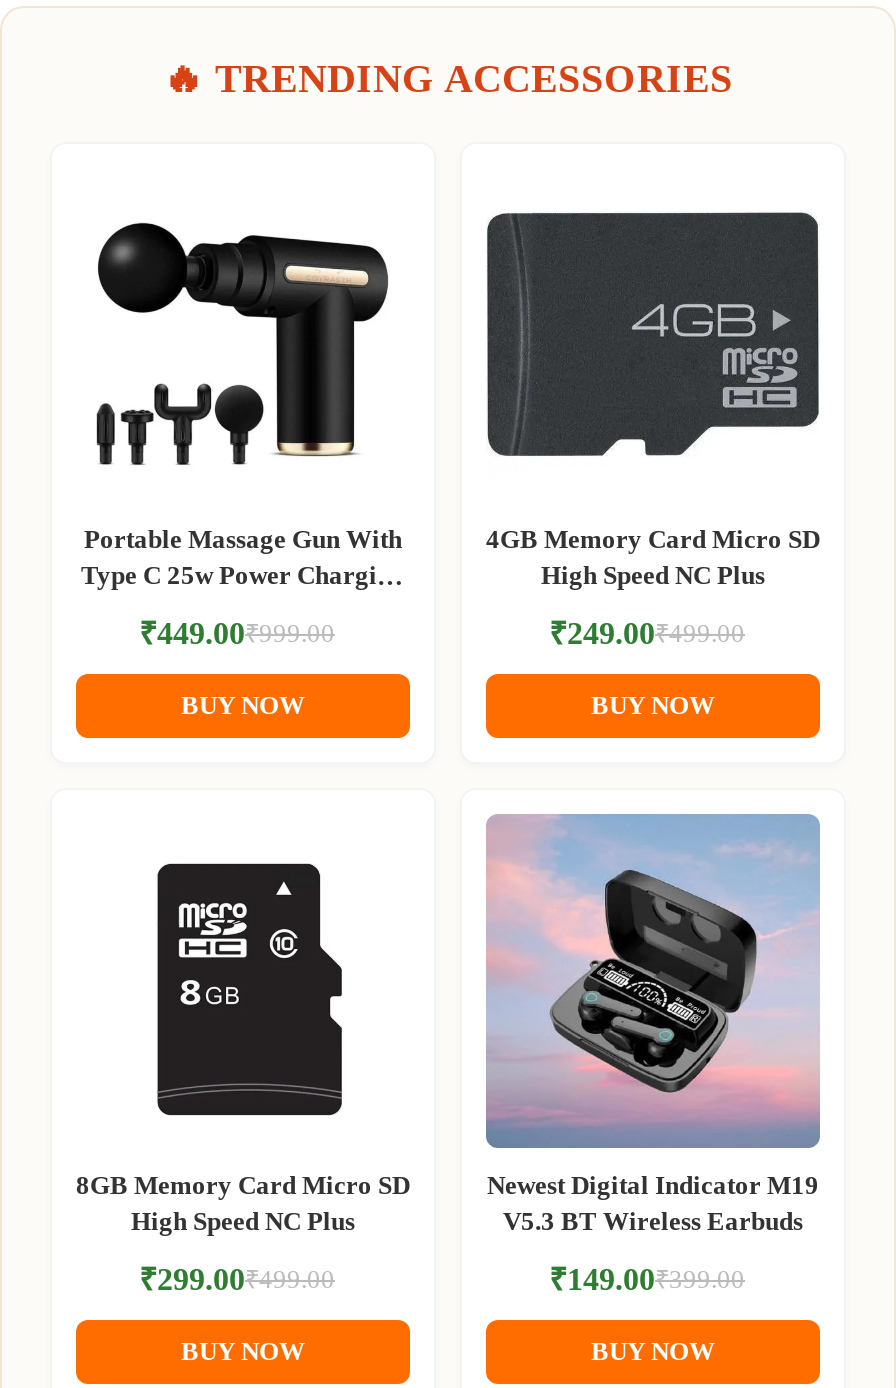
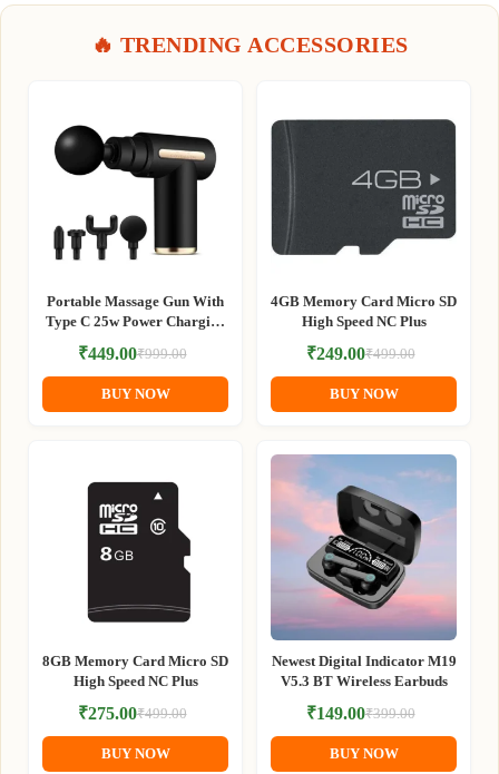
- ₹299.00
+ ₹275.00
